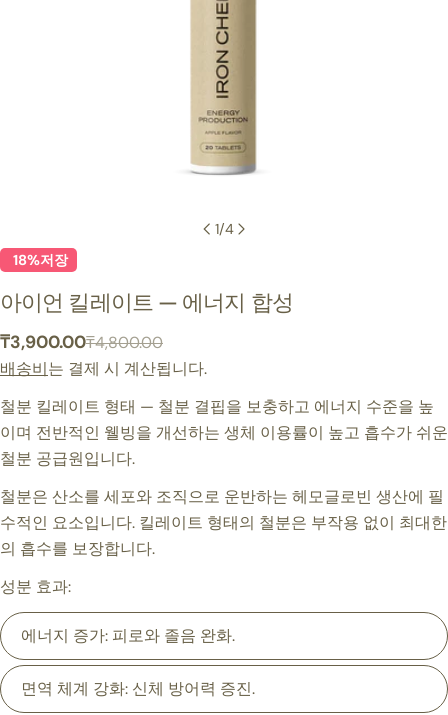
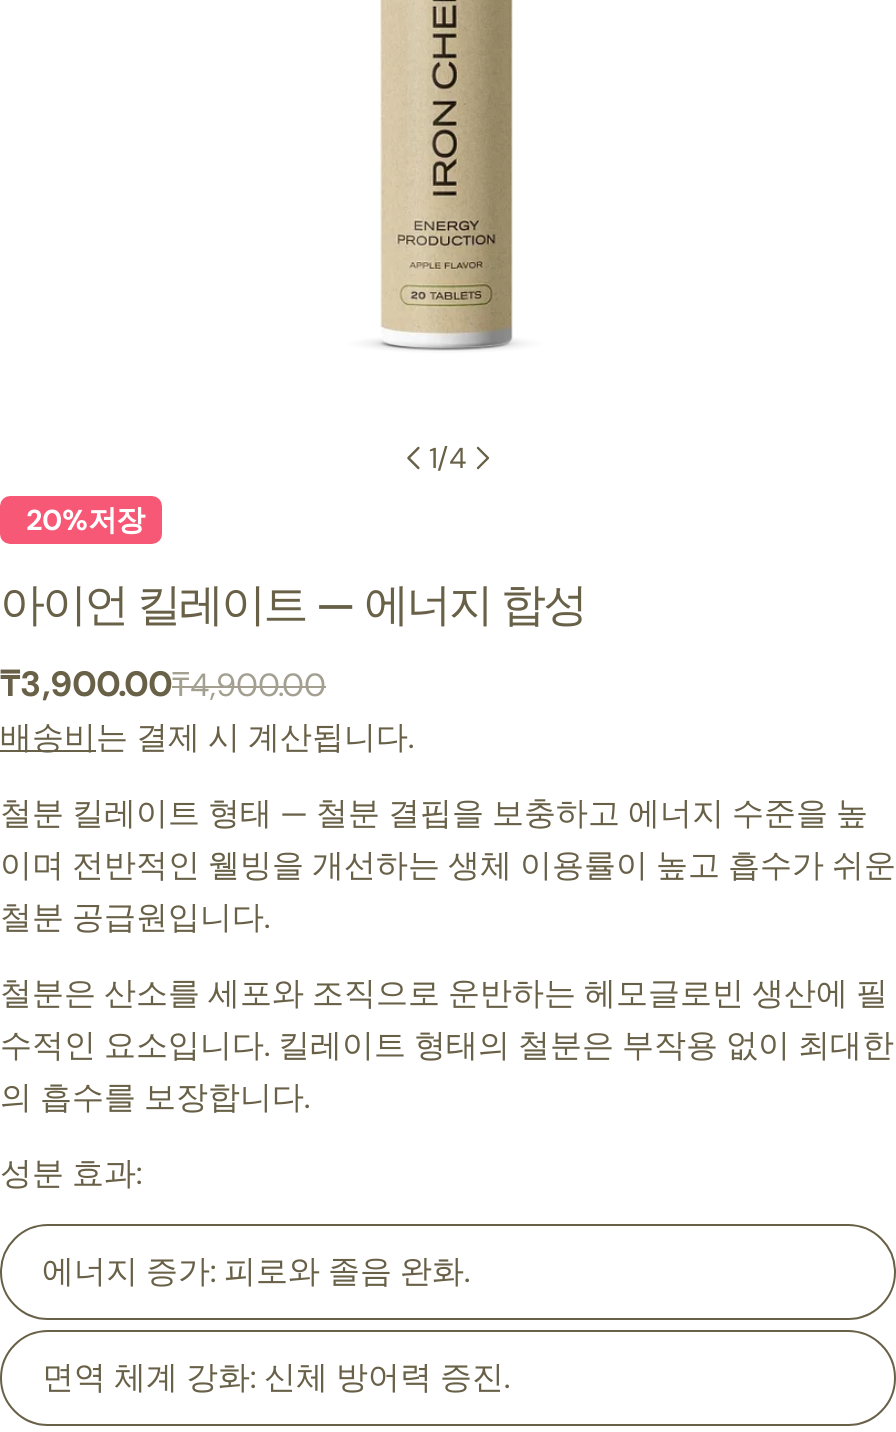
- 18%저장
+ 20%저장

- ₸4,800.00
+ ₸4,900.00
